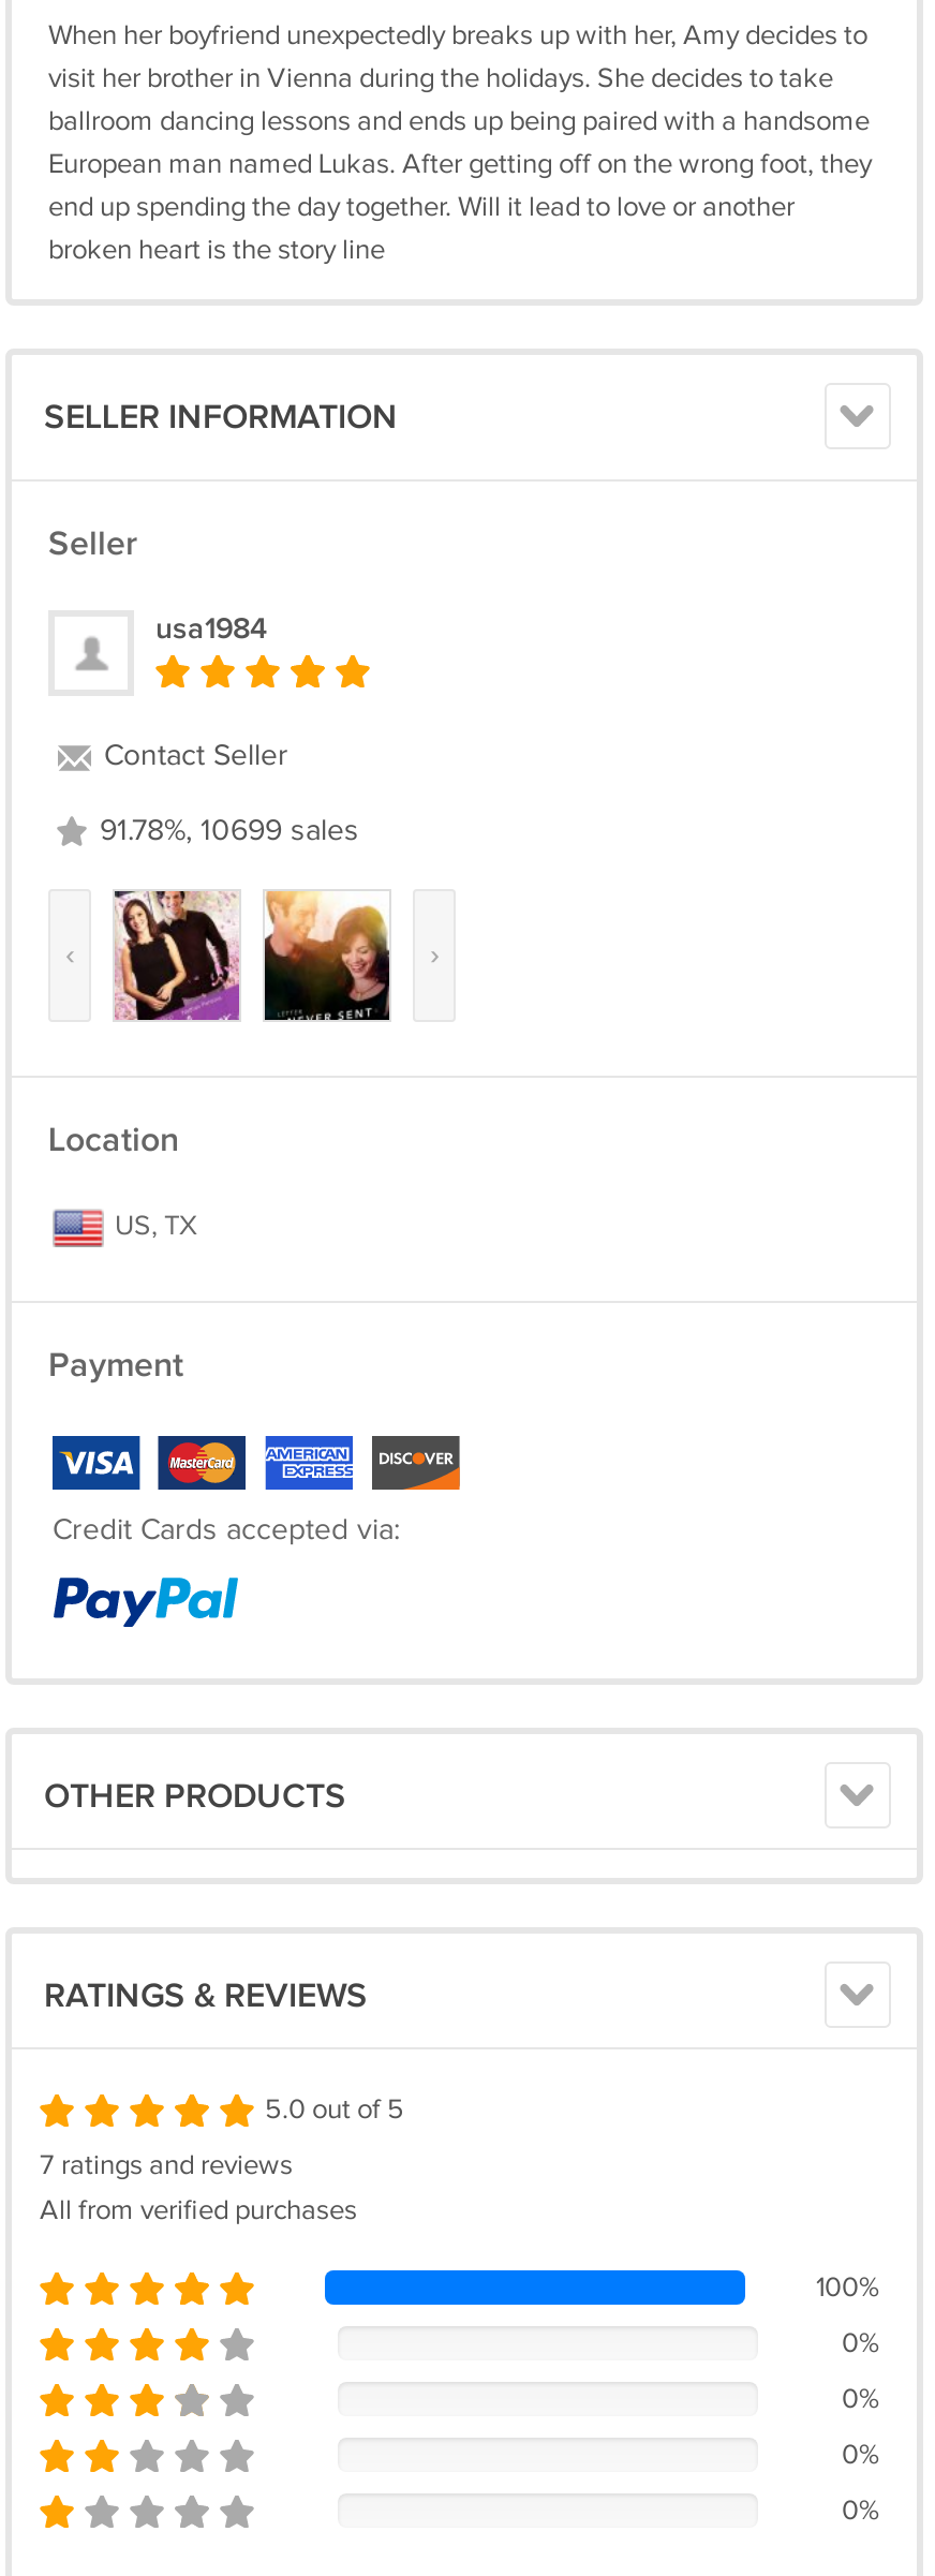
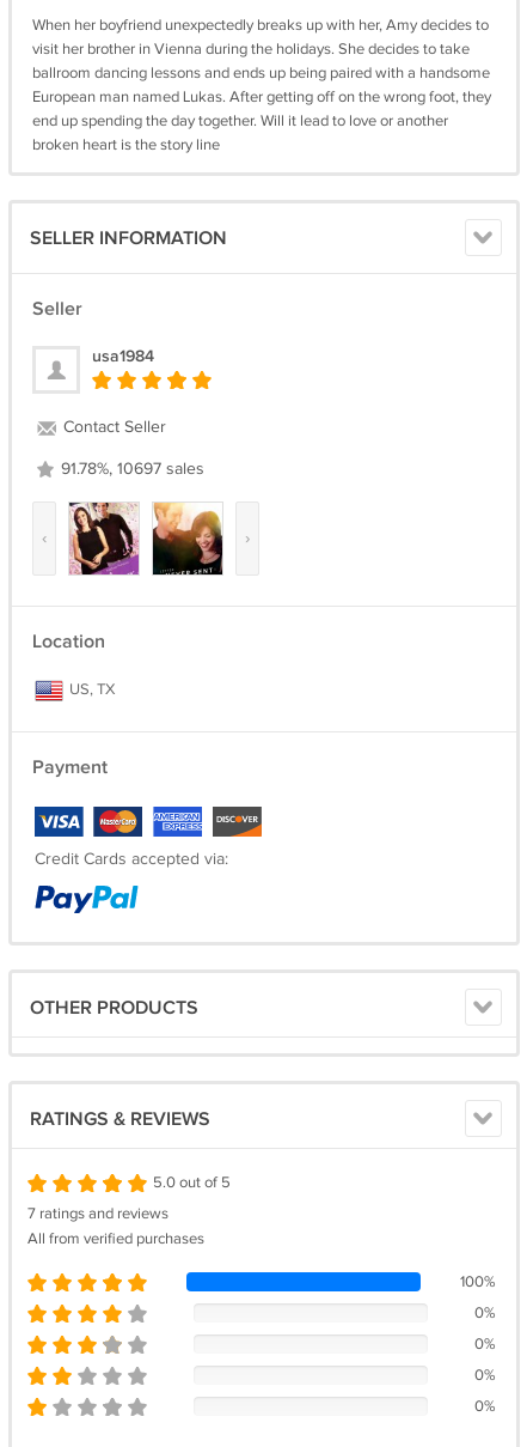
- 91.78%, 10699 sales
+ 91.78%, 10697 sales
